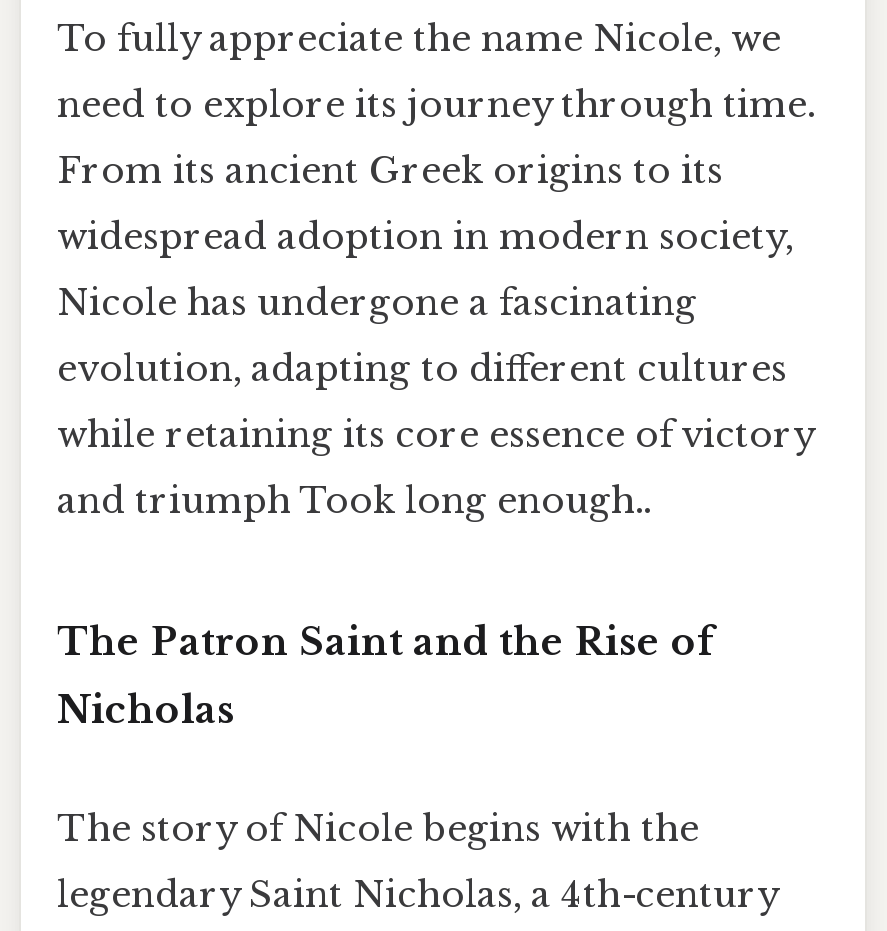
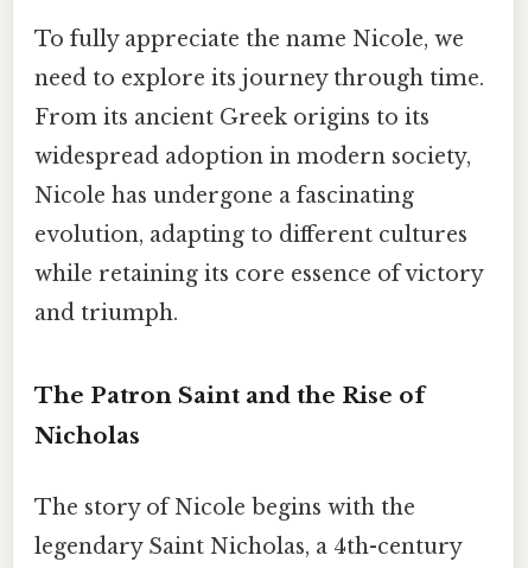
- and triumph Took long enough..
+ and triumph.
